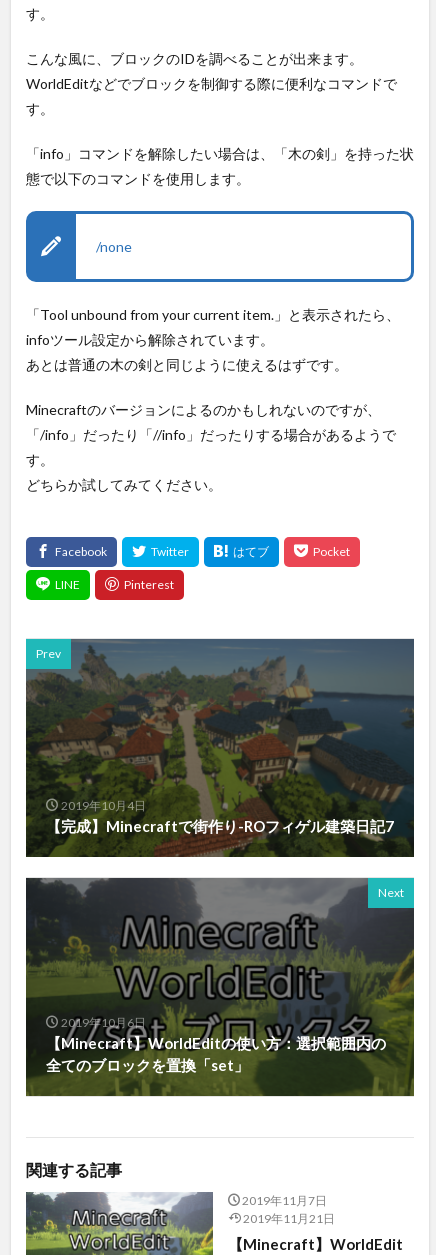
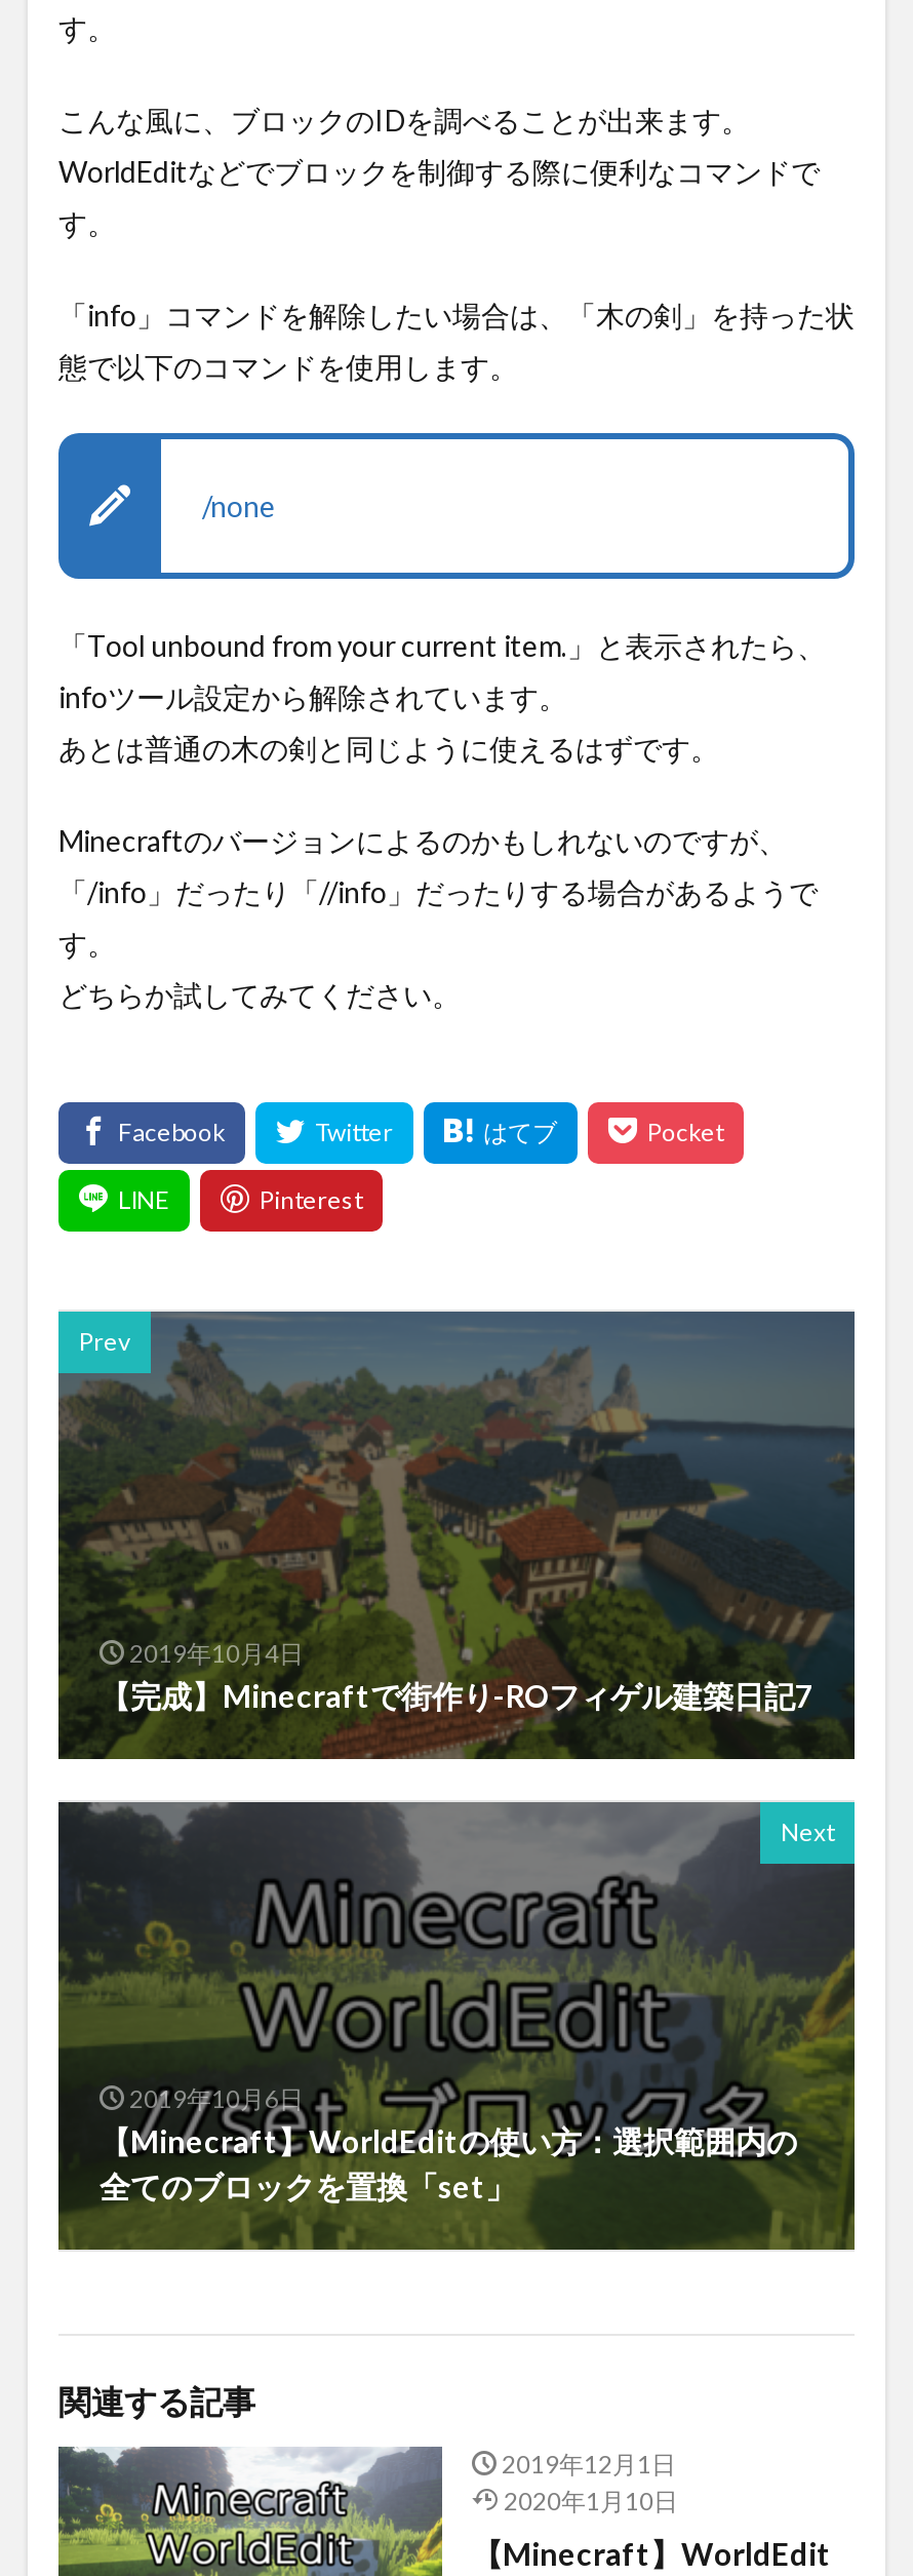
- 2019年11月7日
+ 2019年12月1日

- 2019年11月21日
+ 2020年1月10日
